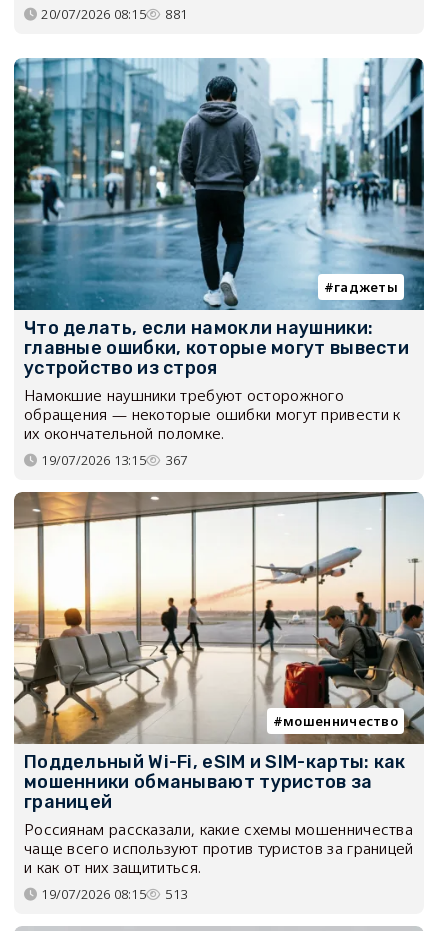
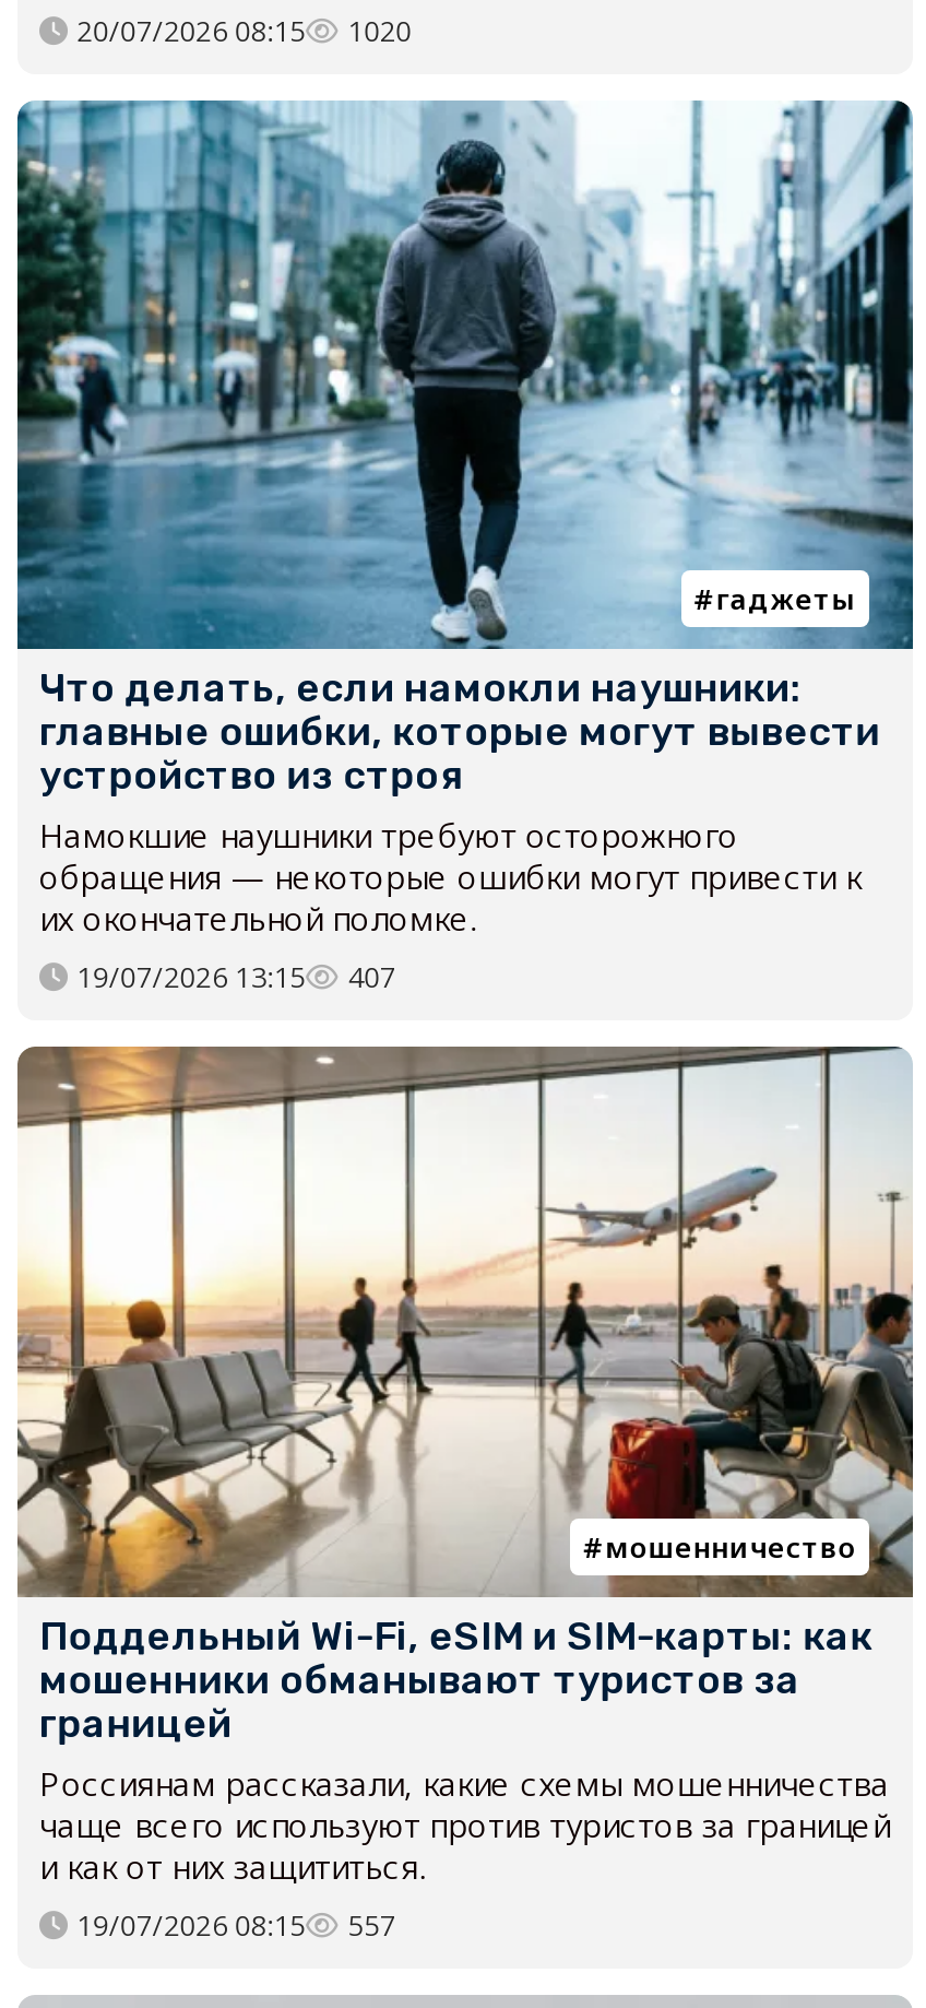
- 20/07/2026 08:15 881
+ 20/07/2026 08:15 1020

- 19/07/2026 13:15 367
+ 19/07/2026 13:15 407

- 19/07/2026 08:15 513
+ 19/07/2026 08:15 557
